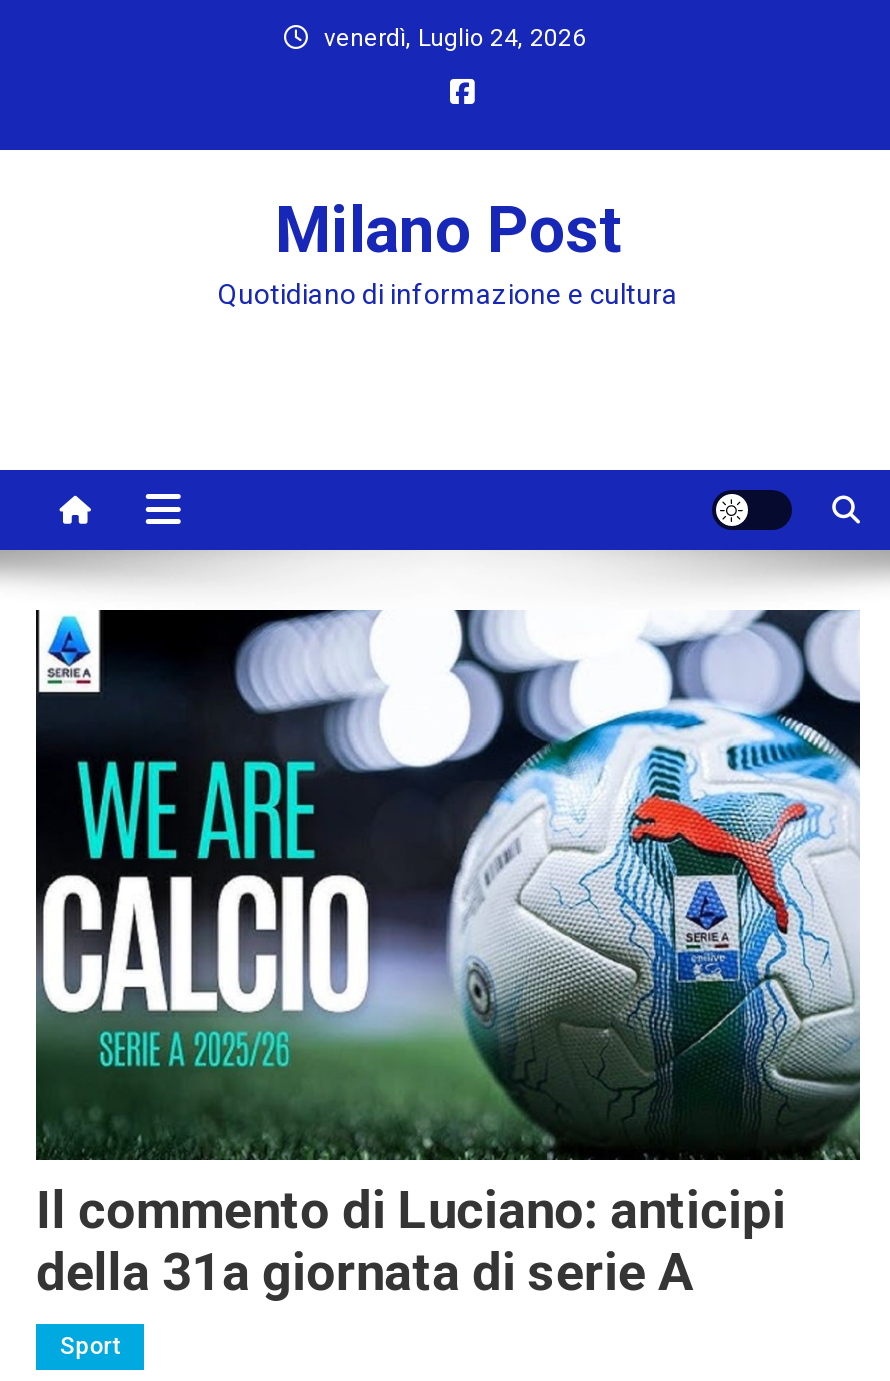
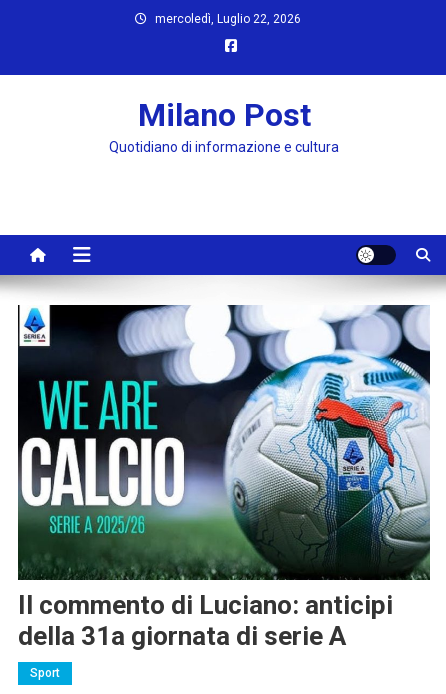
- venerdì, Luglio 24, 2026
+ mercoledì, Luglio 22, 2026
